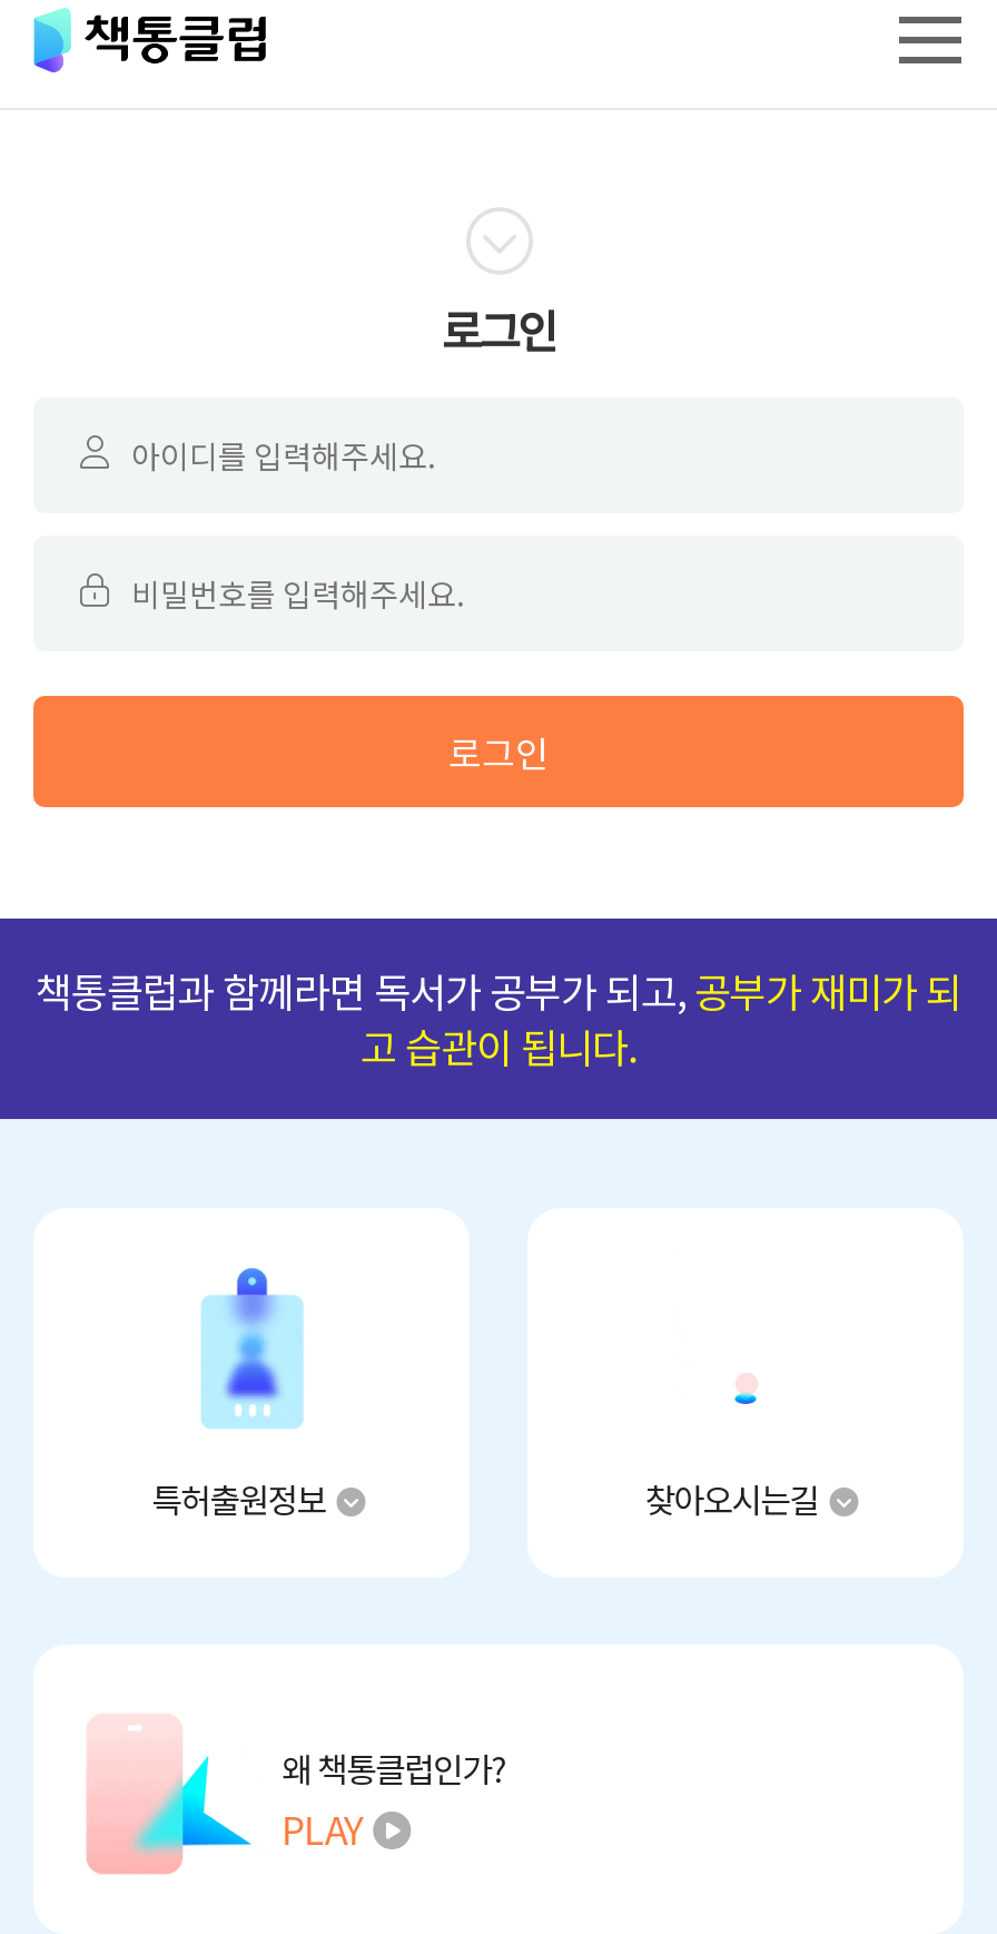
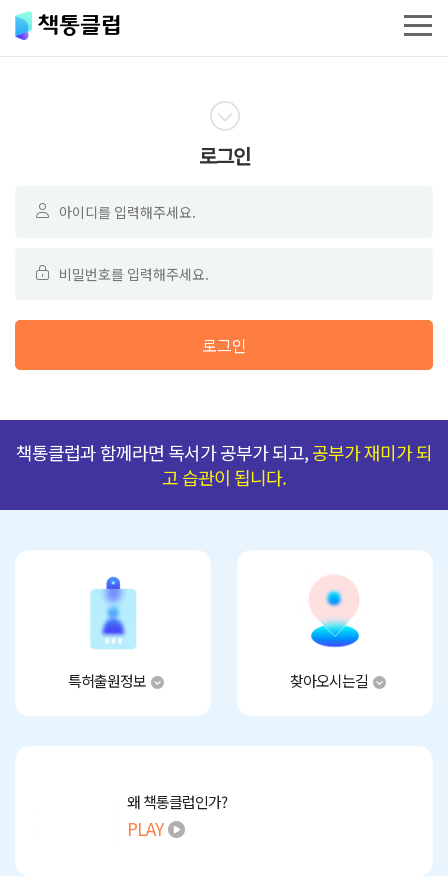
+ [image]

- [image]
